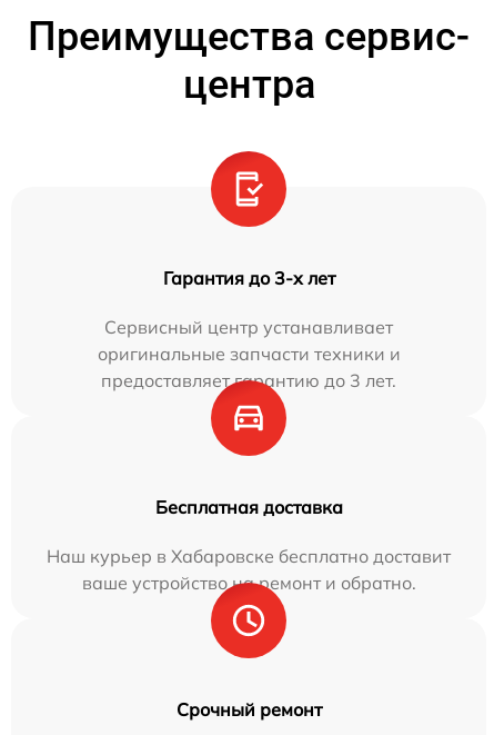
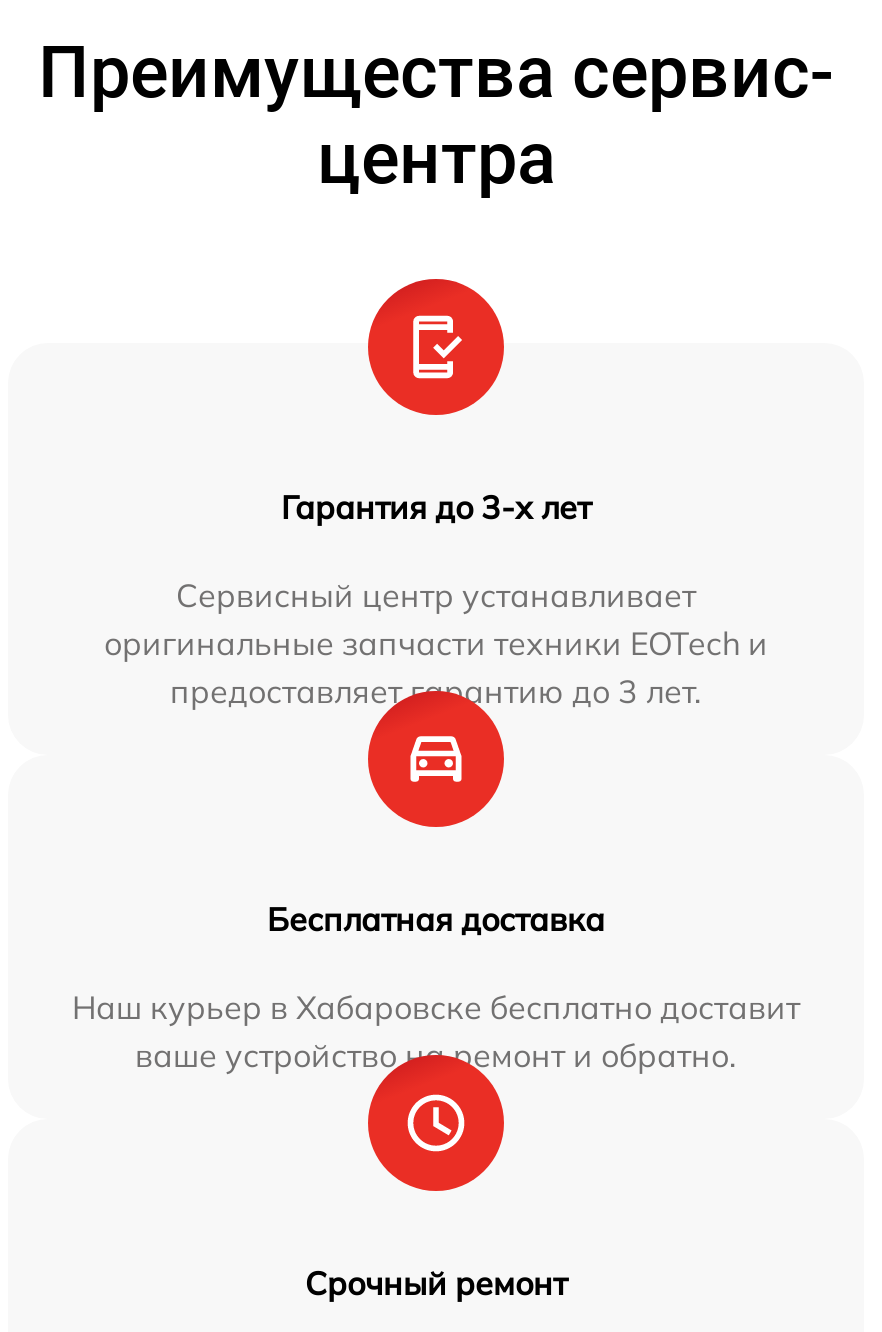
- оригинальные запчасти техники и
+ оригинальные запчасти техники EOTech и
